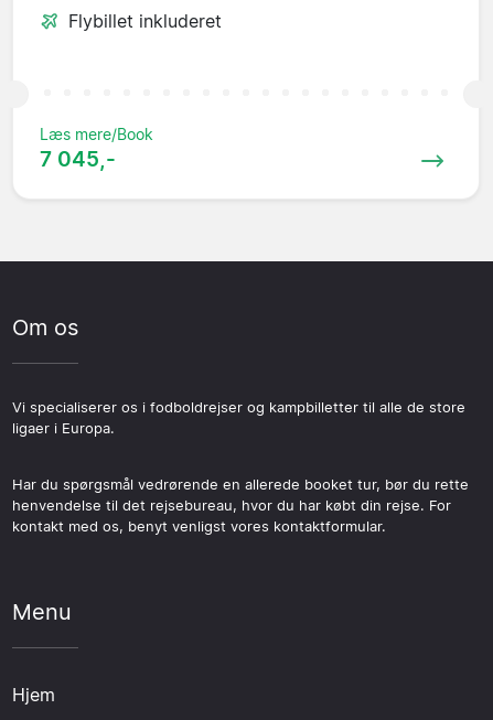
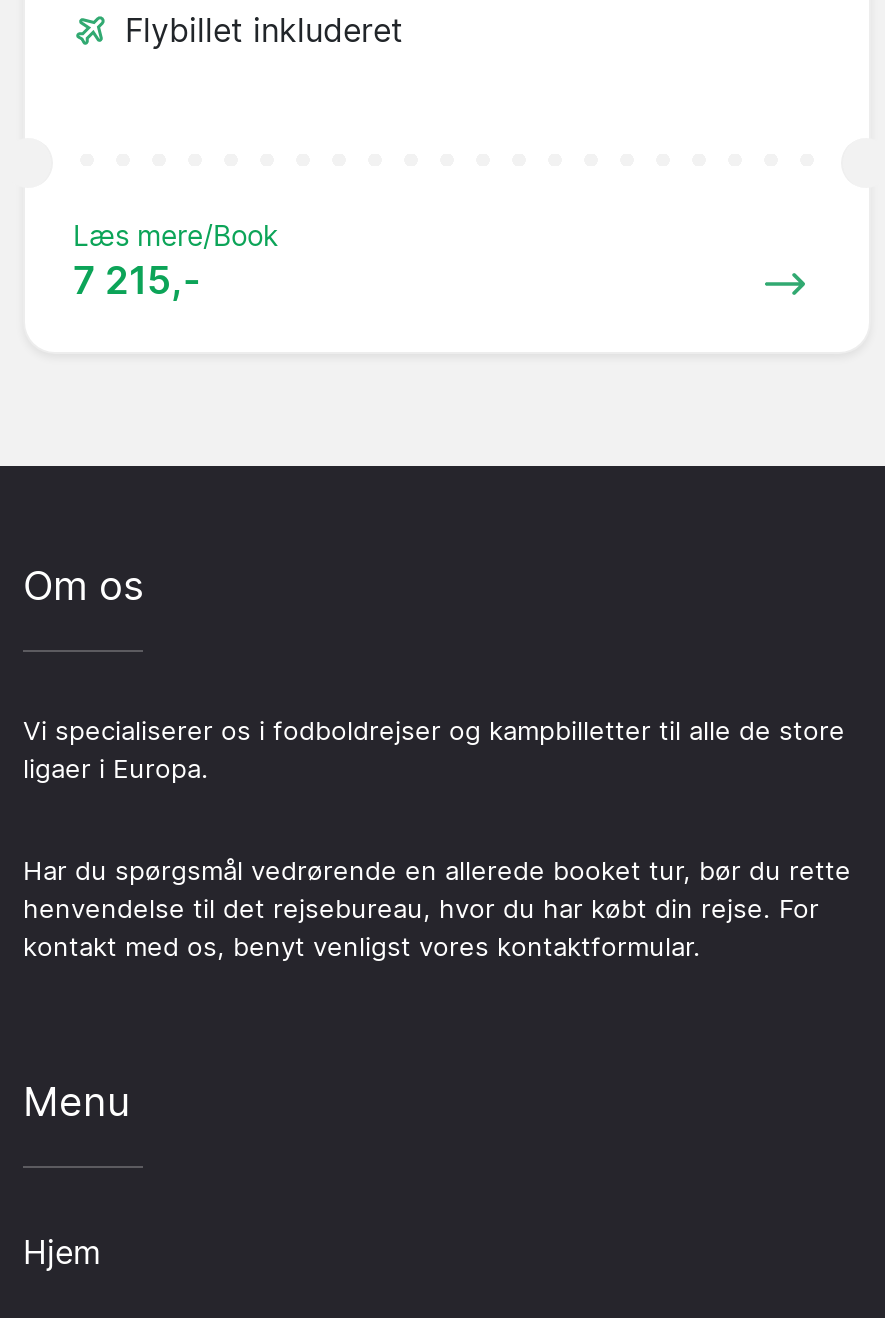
- 7 045,-
+ 7 215,-
